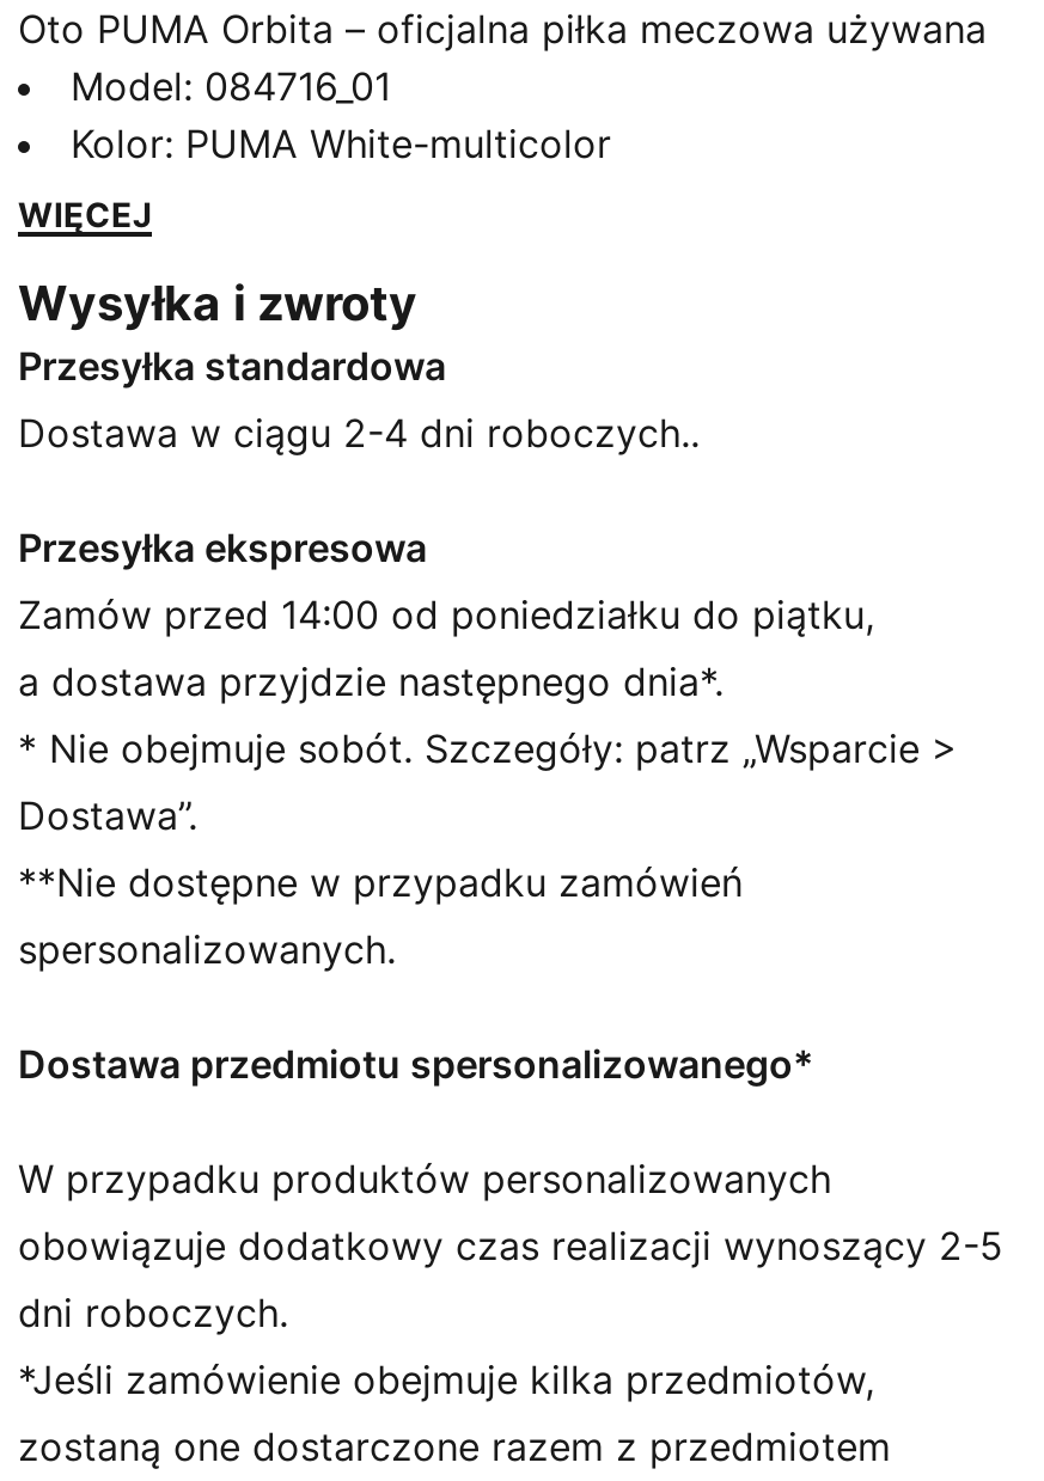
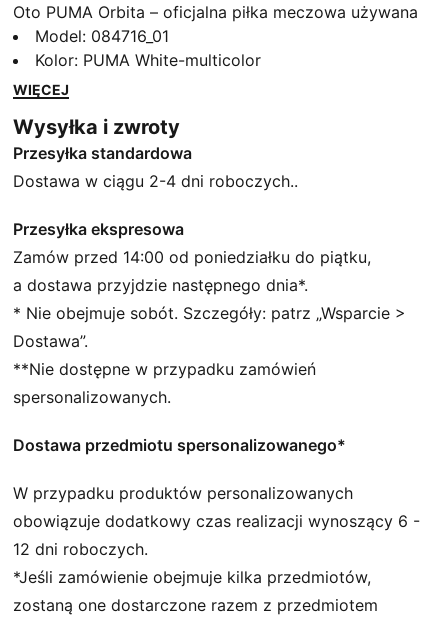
- obowiązuje dodatkowy czas realizacji wynoszący 2-5
- dni roboczych.
+ obowiązuje dodatkowy czas realizacji wynoszący 6 -
+ 12 dni roboczych.
